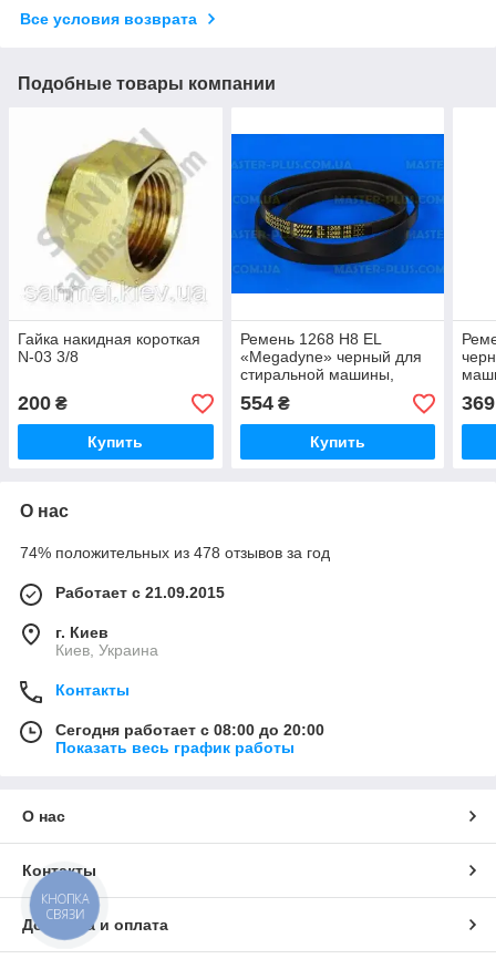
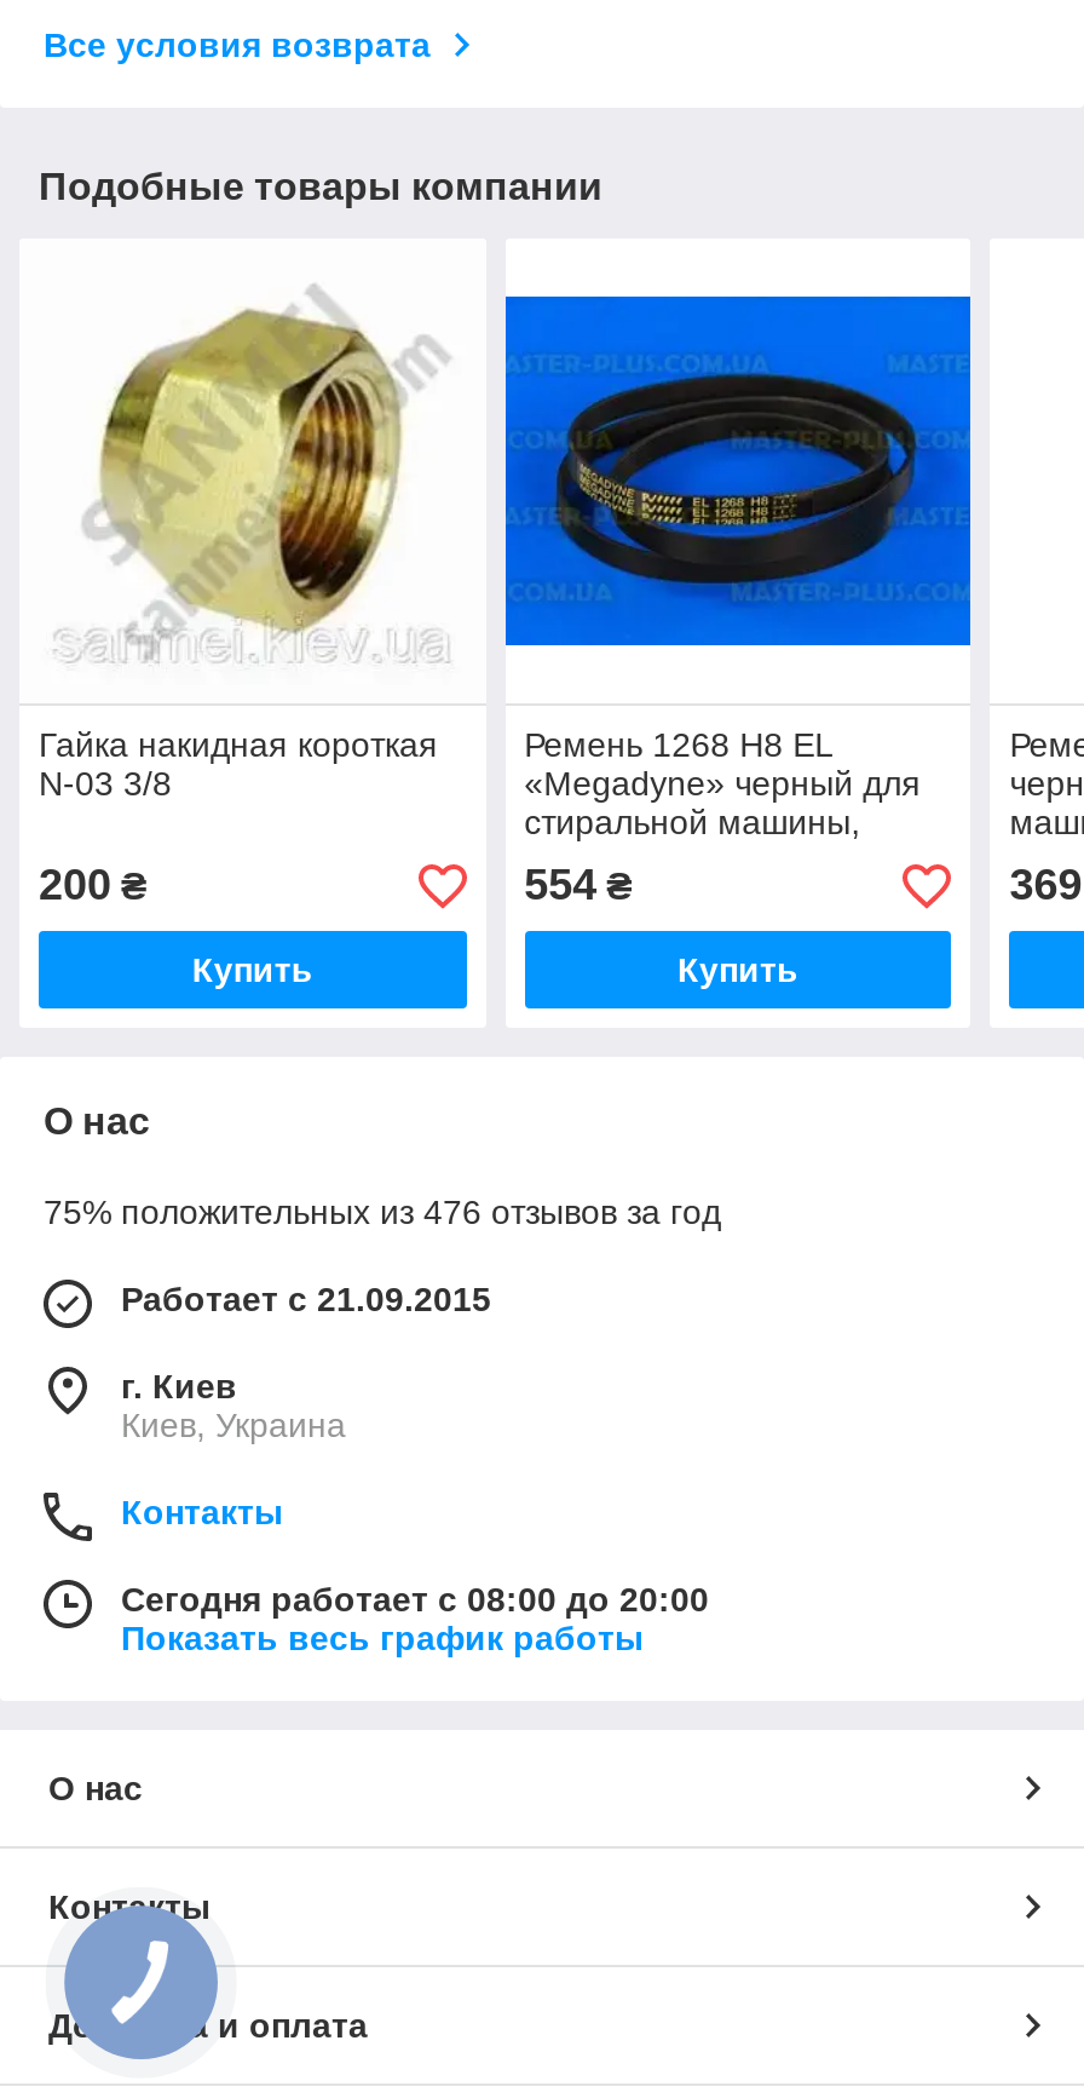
- 74% положительных из 478 отзывов за год
+ 75% положительных из 476 отзывов за год

- КНОПКА
- СВЯЗИ
